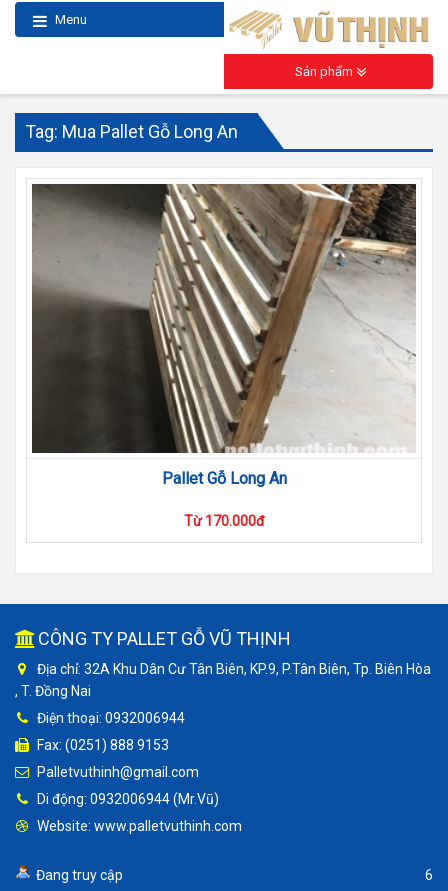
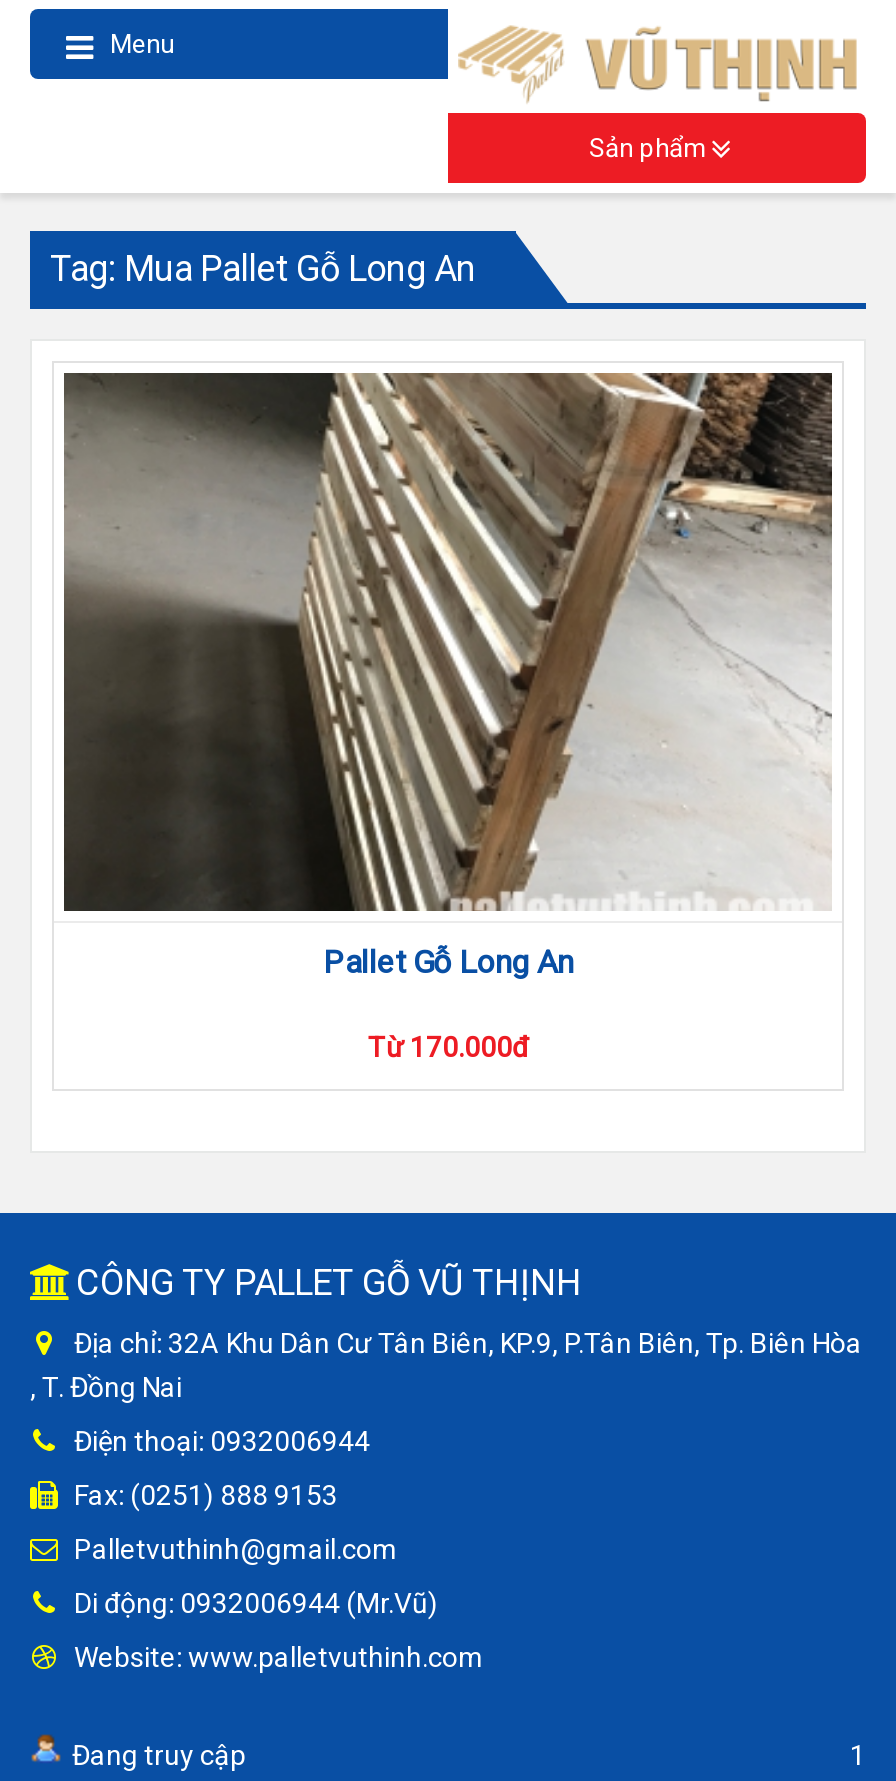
- 6
+ 1
